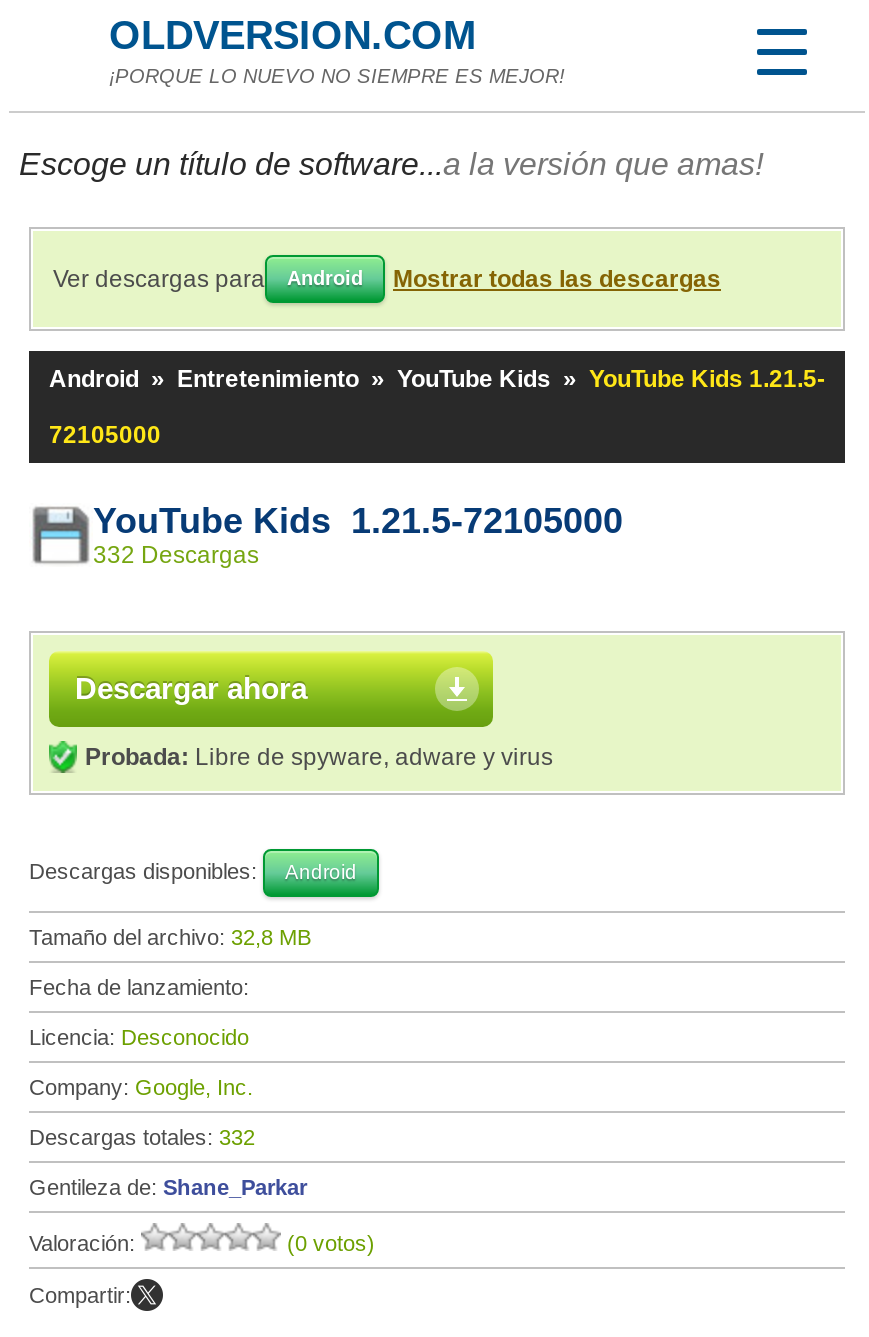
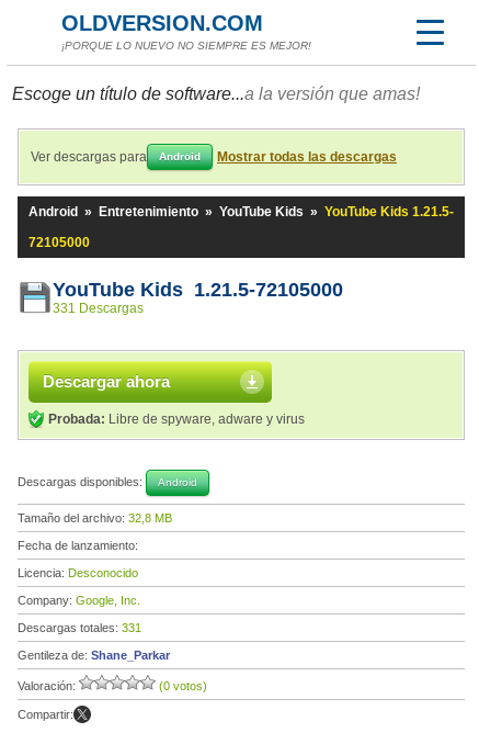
- 332 Descargas
+ 331 Descargas

- Descargas totales: 332
+ Descargas totales: 331
